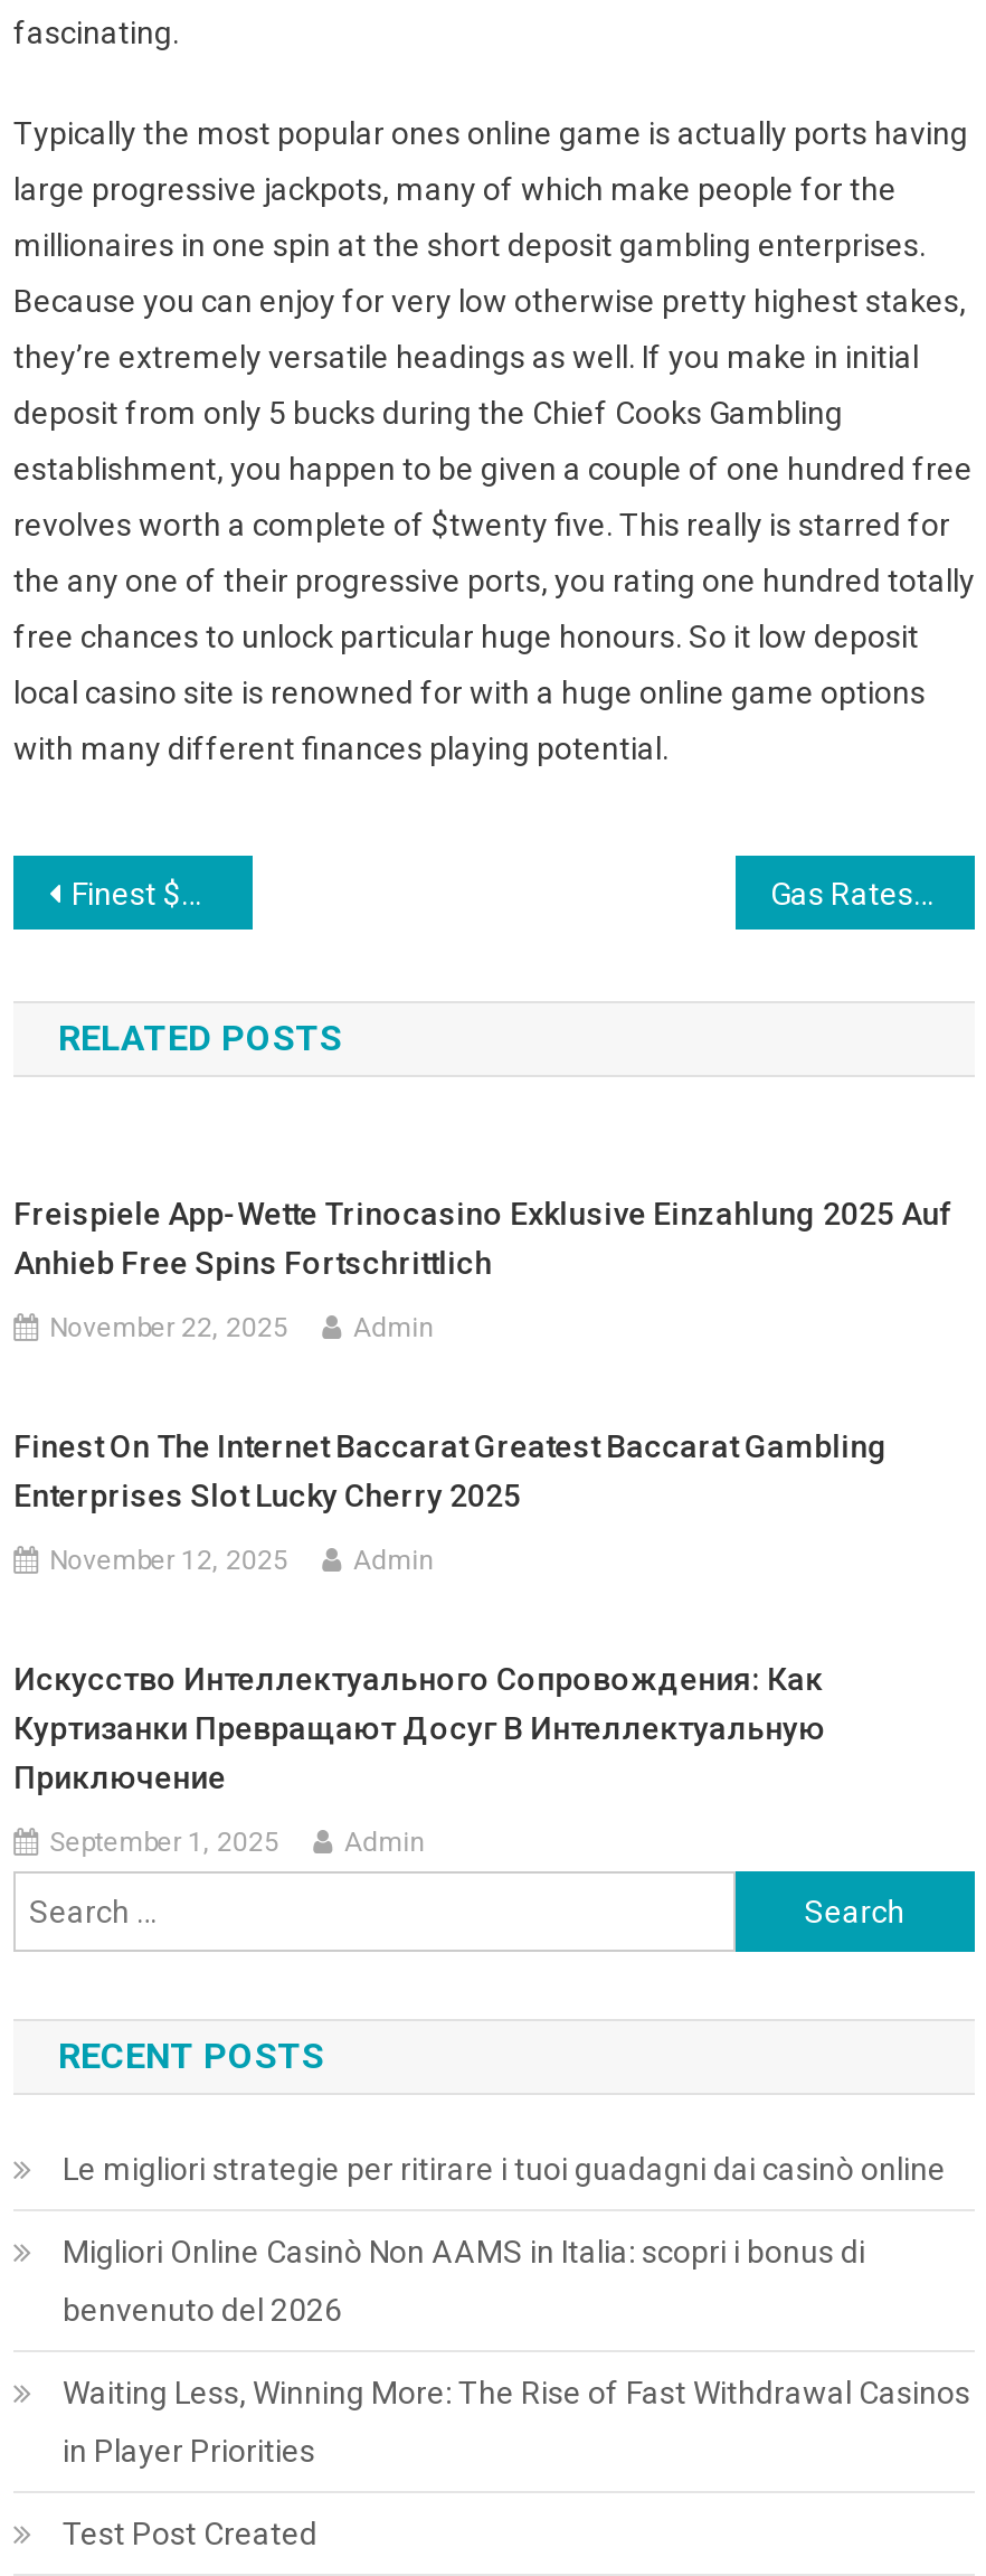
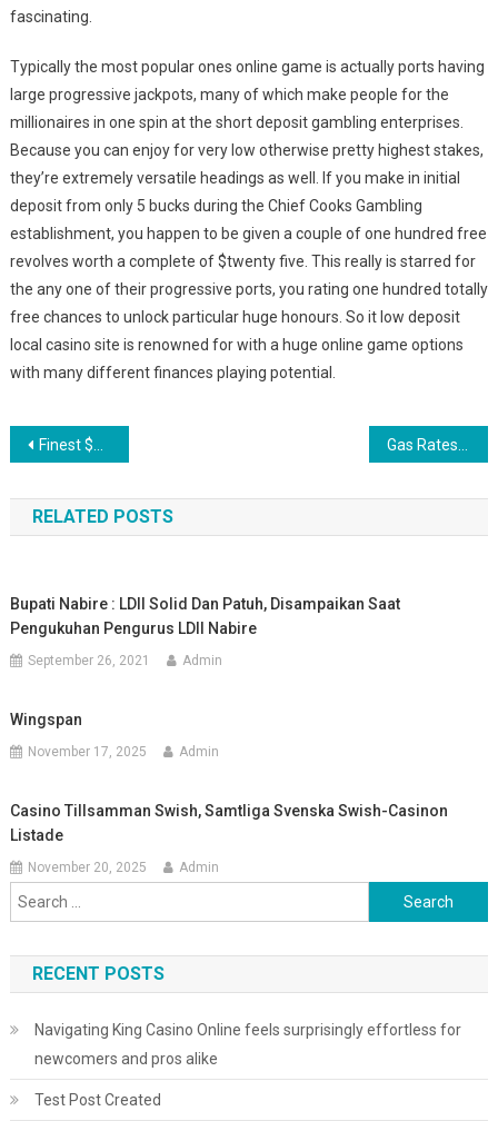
- Freispiele App-Wette Trinocasino Exklusive Einzahlung 2025 Auf
- Anhieb Free Spins Fortschrittlich
+ Bupati Nabire : LDII Solid Dan Patuh, Disampaikan Saat
+ Pengukuhan Pengurus LDII Nabire

- November 22, 2025
+ September 26, 2021

- Finest On The Internet Baccarat Greatest Baccarat Gambling
- Enterprises Slot Lucky Cherry 2025
+ Wingspan

- November 12, 2025
+ November 17, 2025

- Искусство Интеллектуального Сопровождения: Как
- Куртизанки Превращают Досуг В Интеллектуальную
- Приключение
+ Casino Tillsamman Swish, Samtliga Svenska Swish-Casinon
+ Listade

- September 1, 2025
+ November 20, 2025

- Le migliori strategie per ritirare i tuoi guadagni dai casinò online
- Migliori Online Casinò Non AAMS in Italia: scopri i bonus di
- benvenuto del 2026
- Waiting Less, Winning More: The Rise of Fast Withdrawal Casinos
- in Player Priorities
+ Navigating King Casino Online feels surprisingly effortless for
+ newcomers and pros alike
